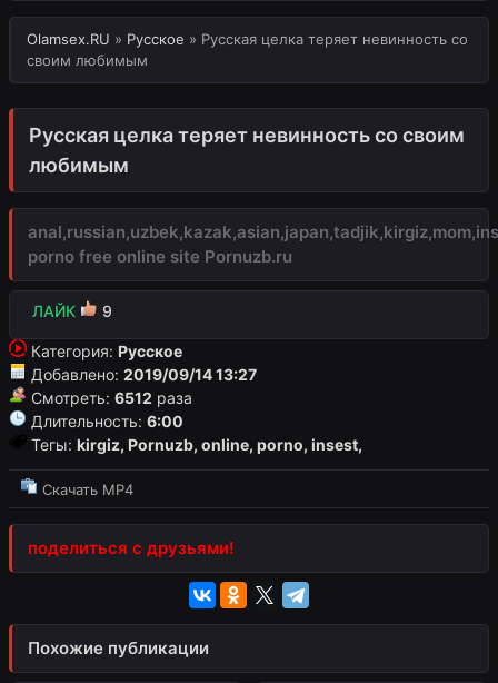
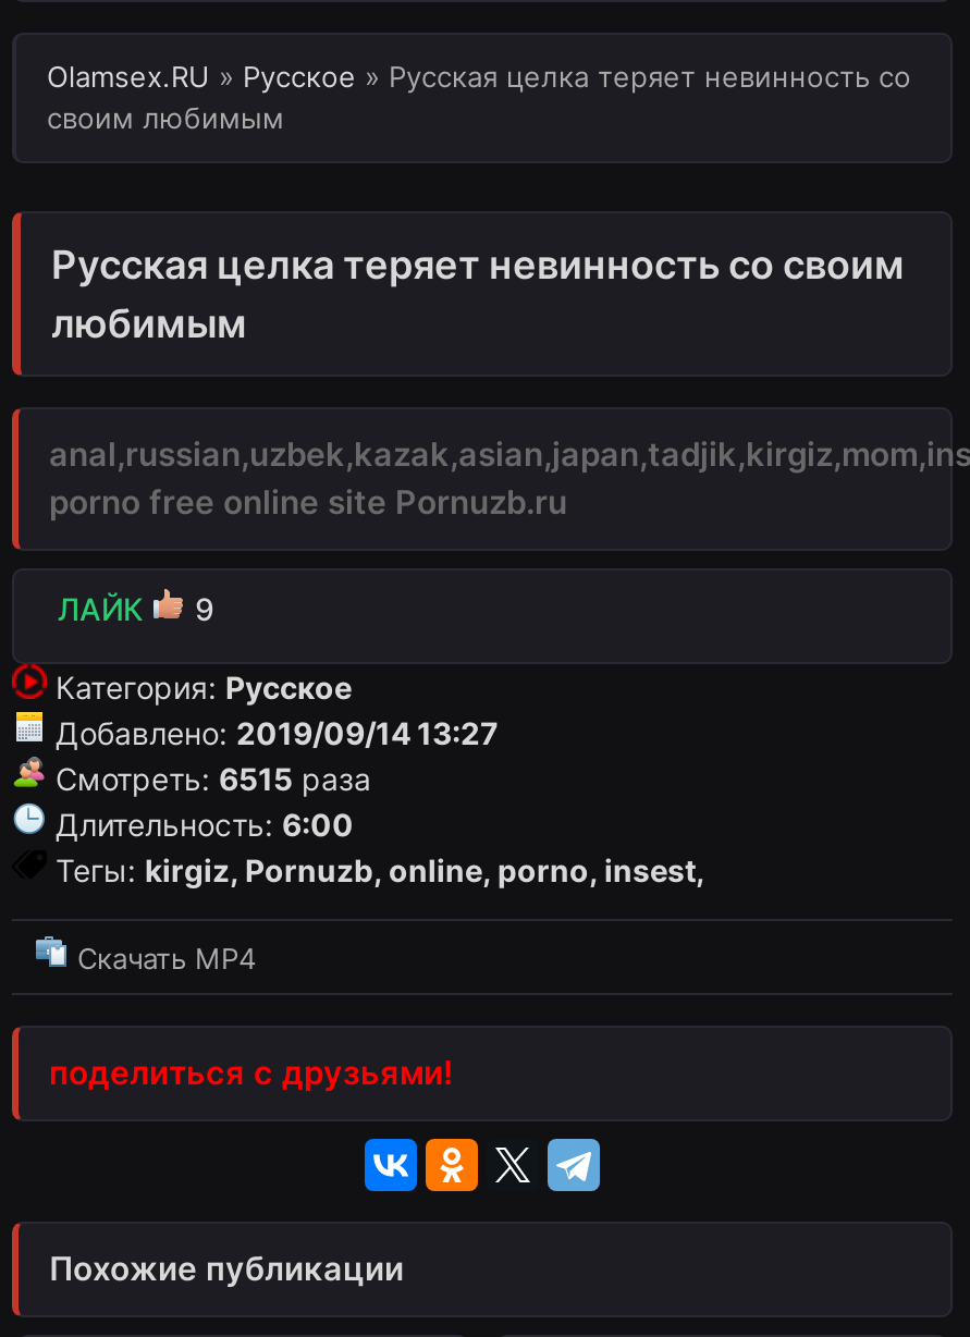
- Смотреть: 6512 раза
+ Смотреть: 6515 раза
